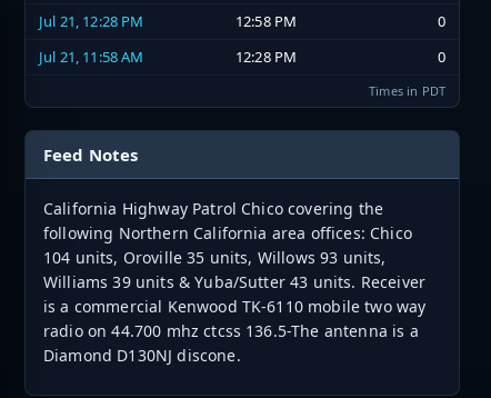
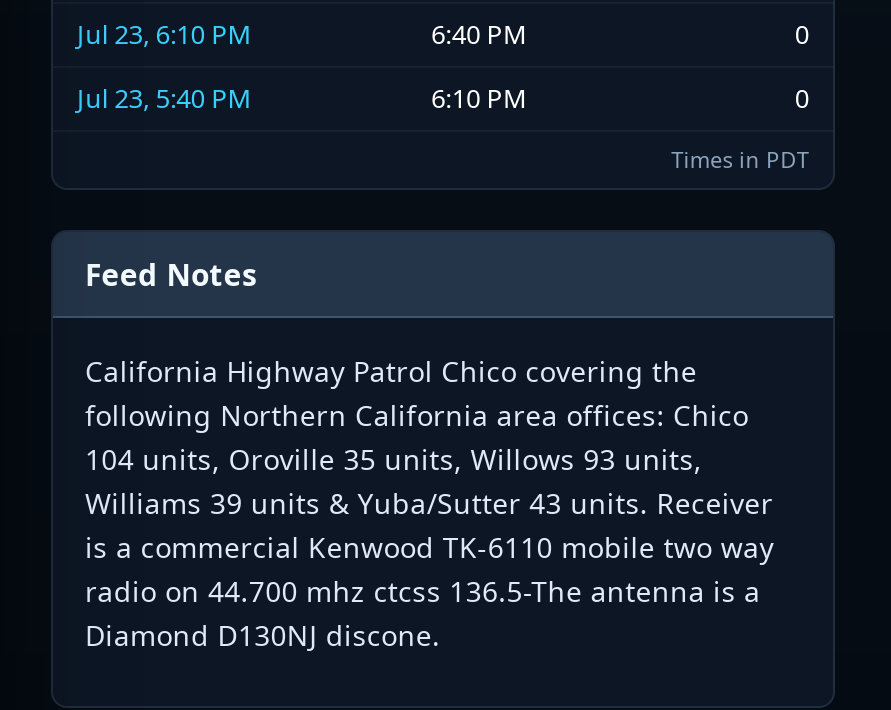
- Jul 21, 12:28 PM
+ Jul 23, 6:10 PM

- 12:58 PM
+ 6:40 PM

- Jul 21, 11:58 AM
+ Jul 23, 5:40 PM

- 12:28 PM
+ 6:10 PM
